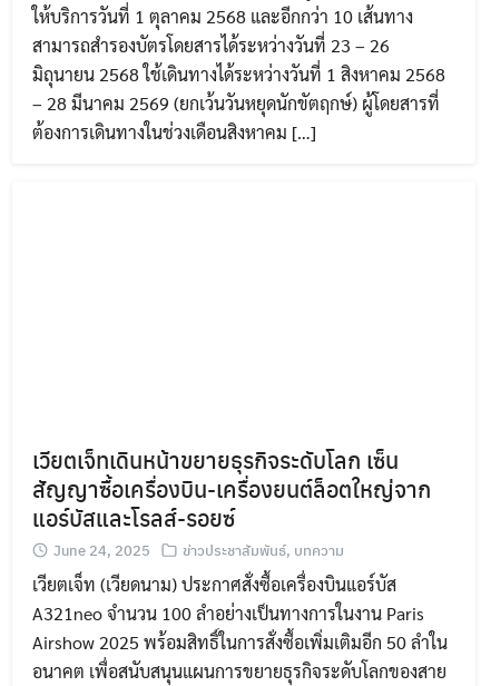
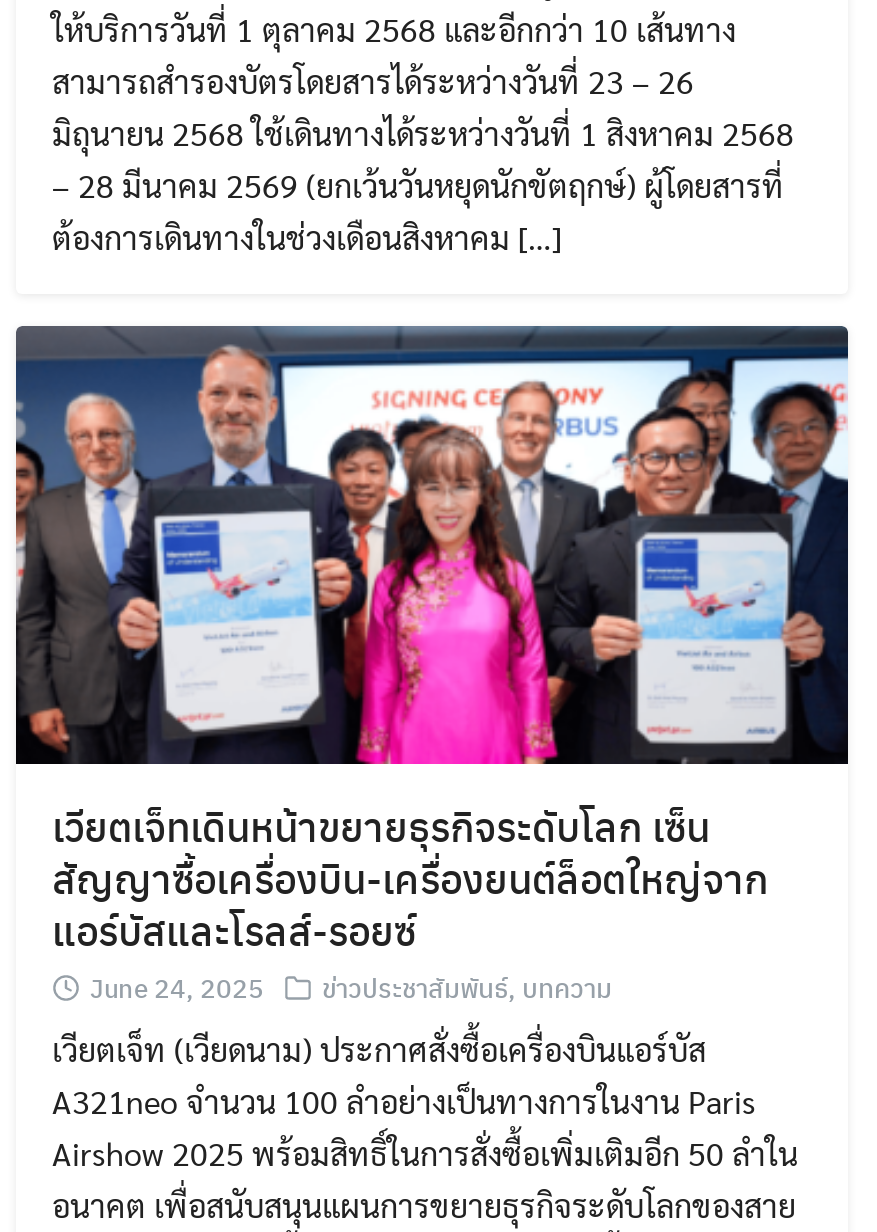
+ [image]
